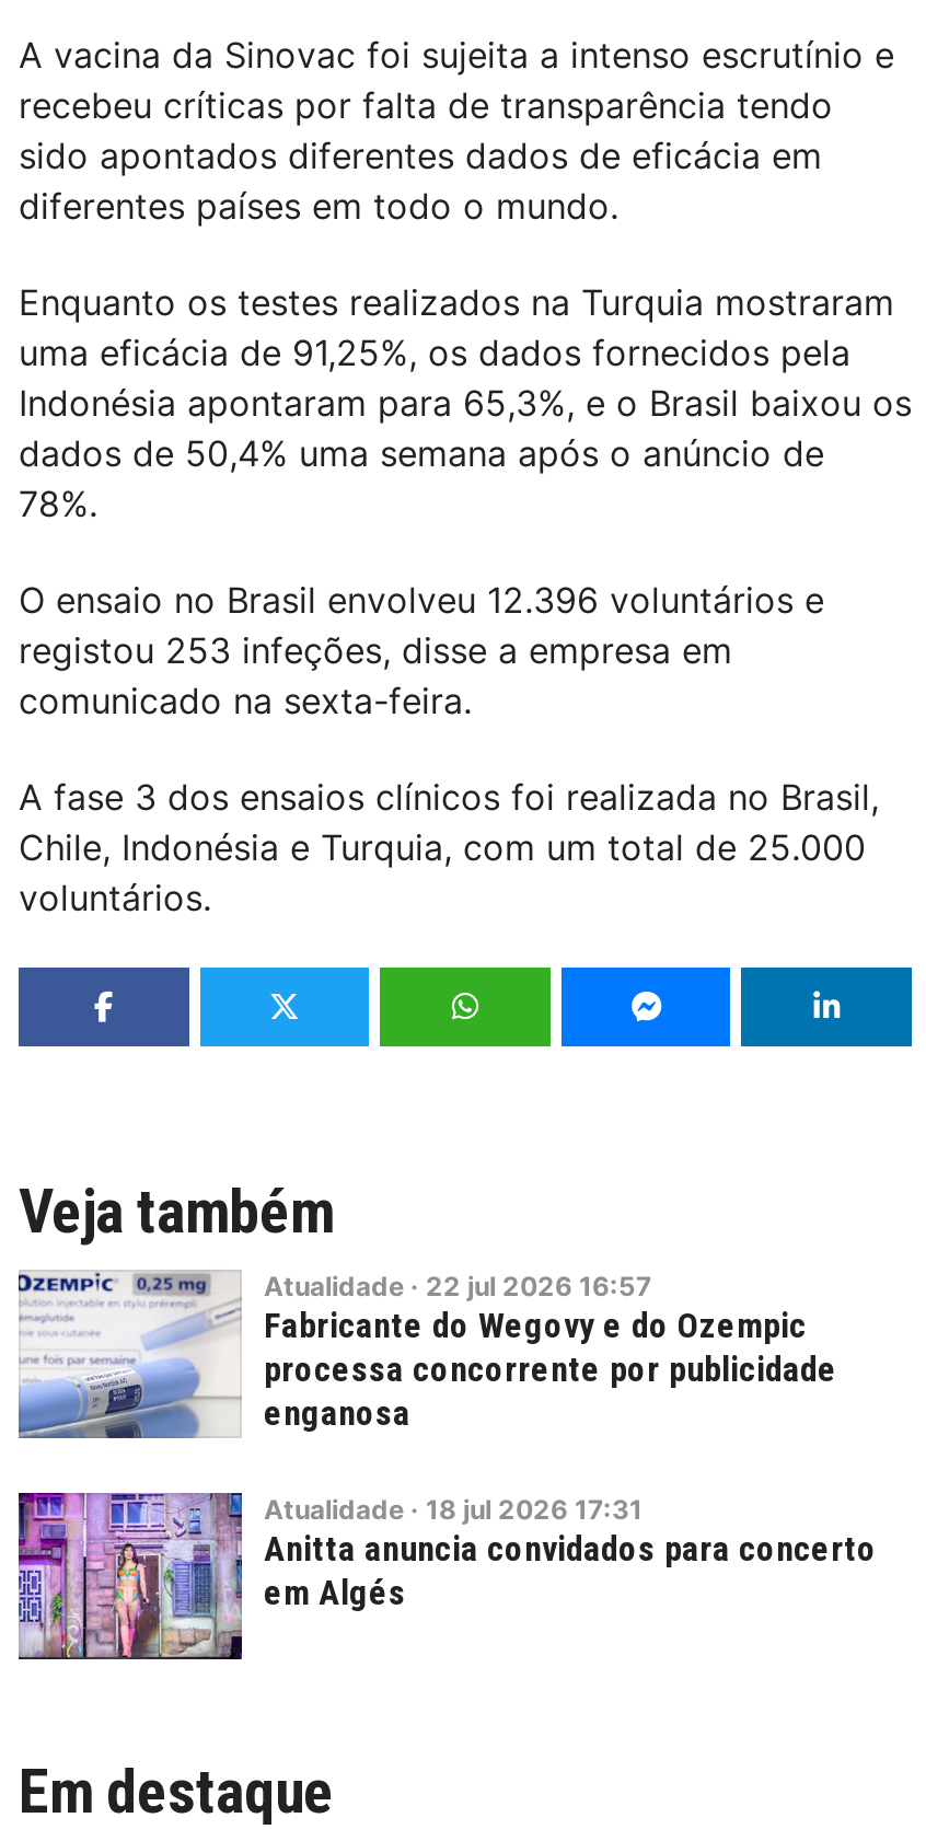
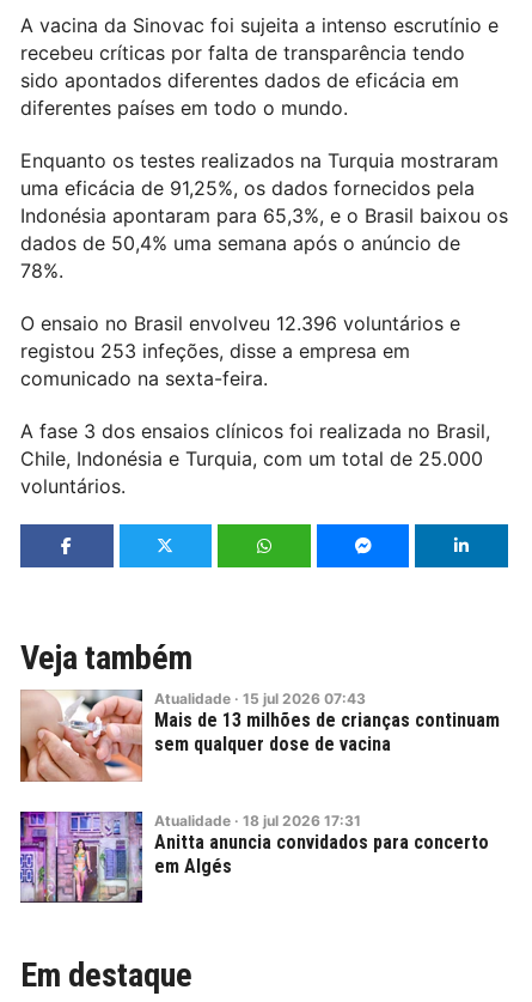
- [image]
- Atualidade · 22 jul 2026 16:57
- Fabricante do Wegovy e do Ozempic
- processa concorrente por publicidade
- enganosa
+ [image]
+ Atualidade · 15 jul 2026 07:43
+ Mais de 13 milhões de crianças continuam
+ sem qualquer dose de vacina
